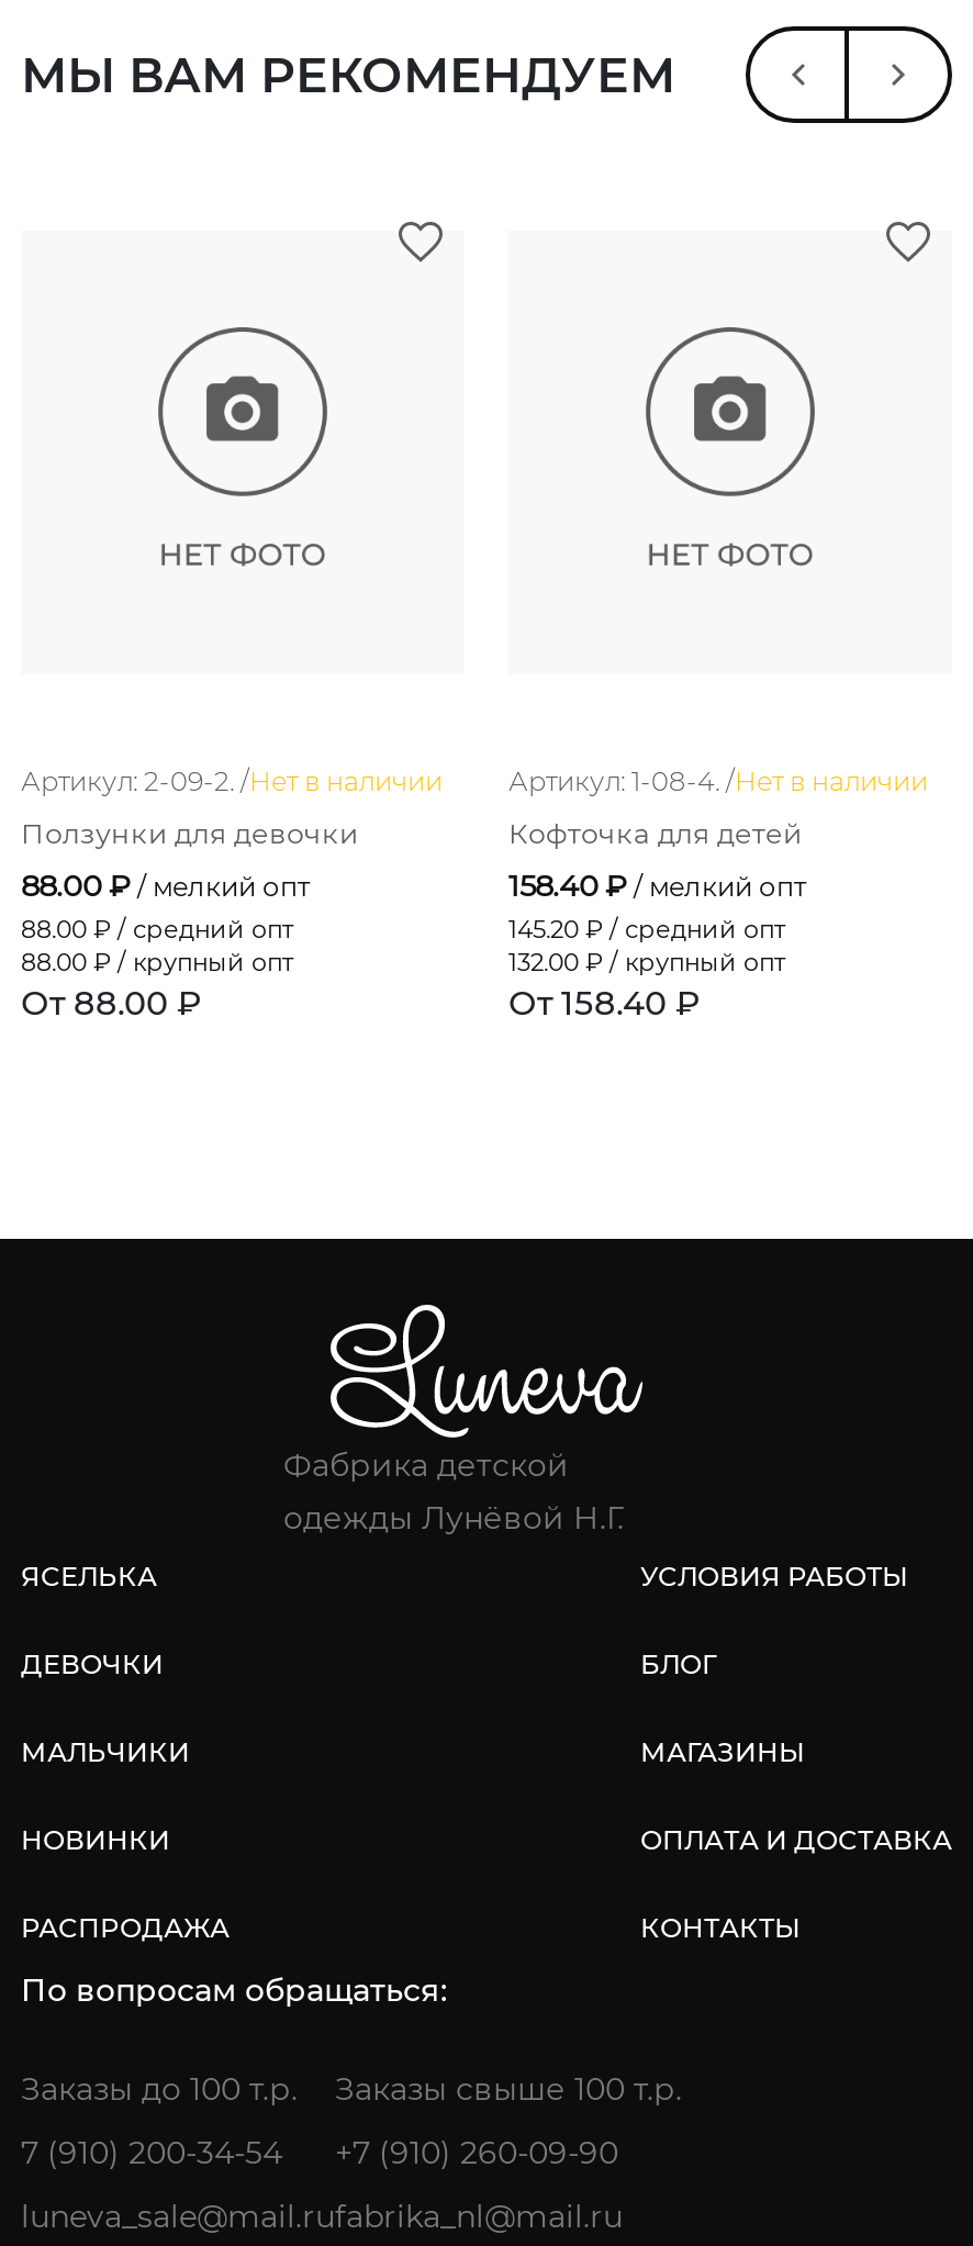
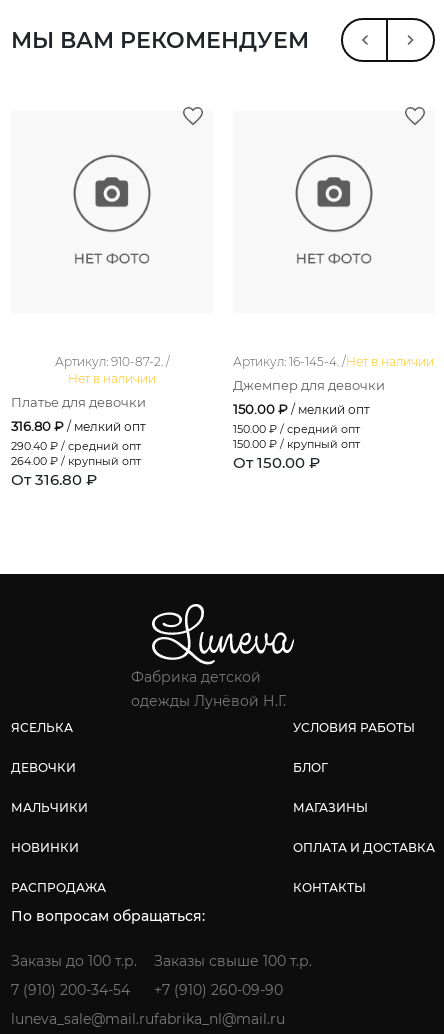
- Артикул: 2-09-2. /Нет в наличии
+ Артикул: 910-87-2. /
+ Нет в наличии

- Артикул: 1-08-4. /Нет в наличии
+ Артикул: 16-145-4. /Нет в наличии

- Ползунки для девочки
+ Платье для девочки

- Кофточка для детей
+ Джемпер для девочки

- 88.00 ₽ / мелкий опт
- 88.00 ₽ / средний опт
- 88.00 ₽ / крупный опт
- От 88.00 ₽
+ 316.80 ₽ / мелкий опт
+ 290.40 ₽ / средний опт
+ 264.00 ₽ / крупный опт
+ От 316.80 ₽

- 158.40 ₽ / мелкий опт
- 145.20 ₽ / средний опт
- 132.00 ₽ / крупный опт
- От 158.40 ₽
+ 150.00 ₽ / мелкий опт
+ 150.00 ₽ / средний опт
+ 150.00 ₽ / крупный опт
+ От 150.00 ₽
